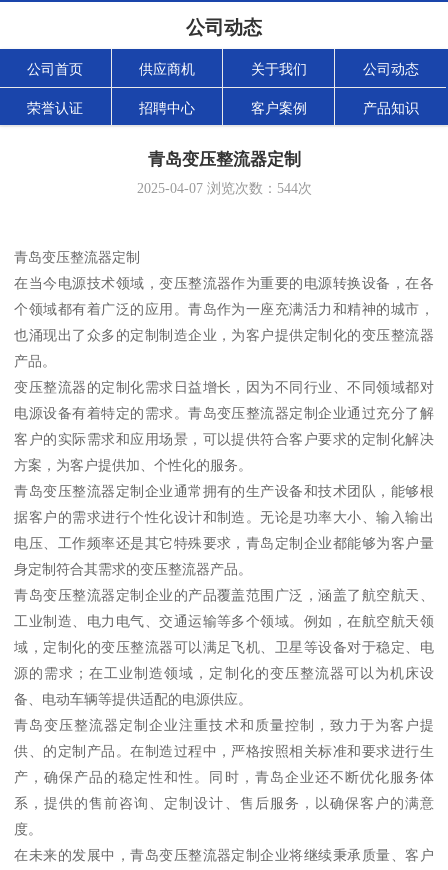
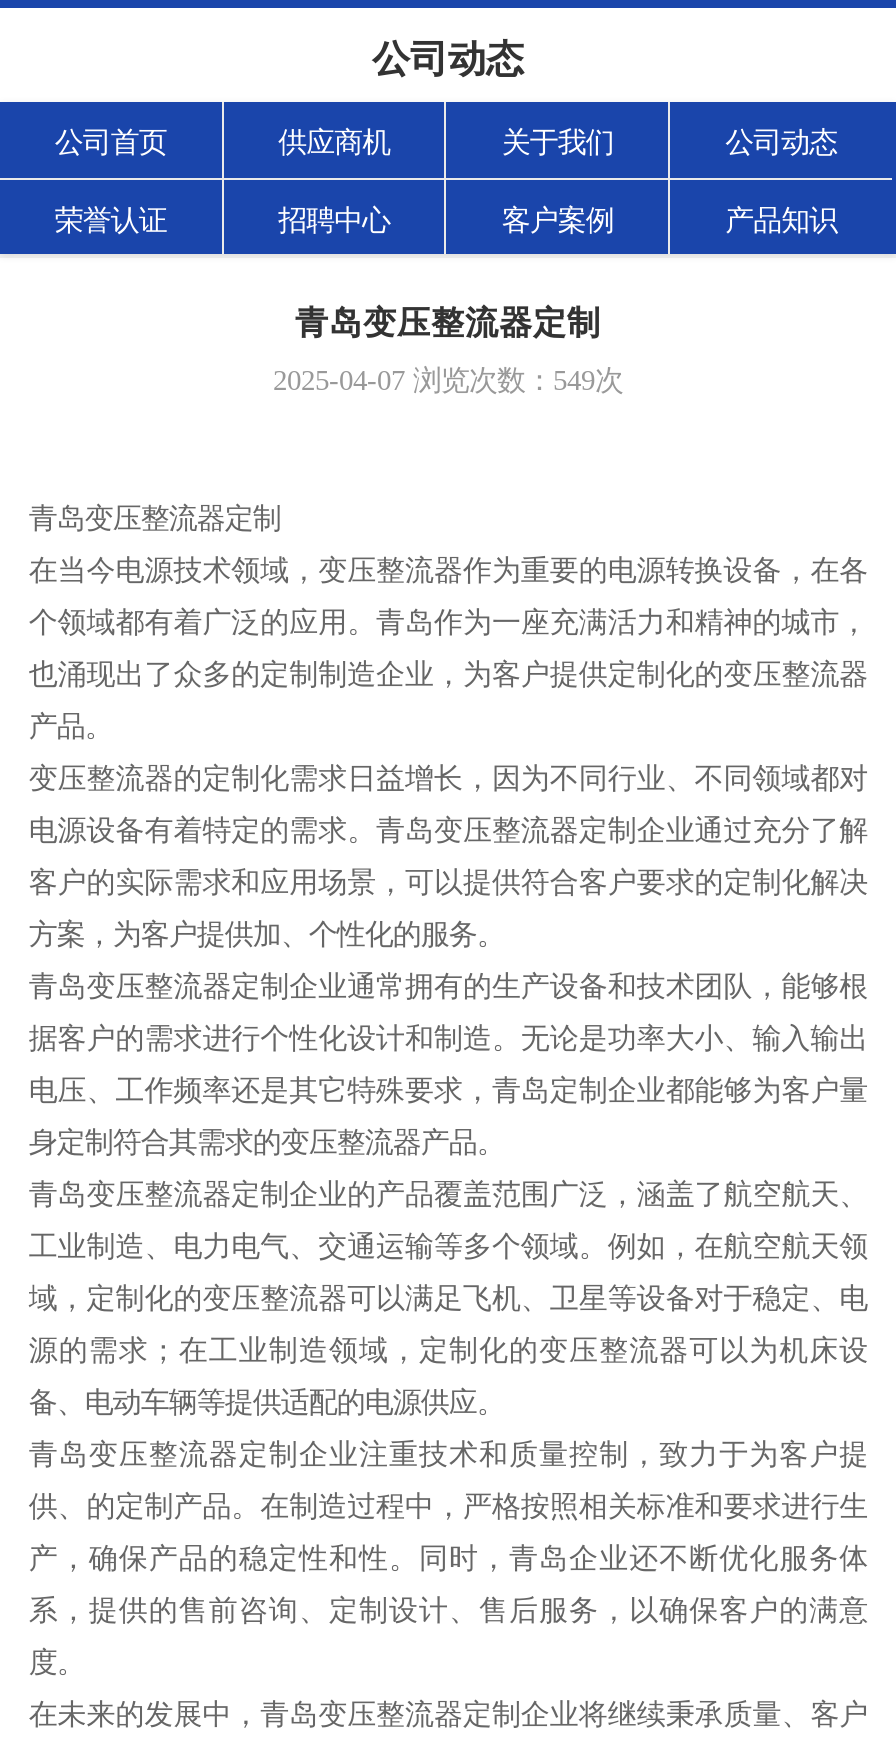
- 2025-04-07浏览次数：544次
+ 2025-04-07浏览次数：549次
